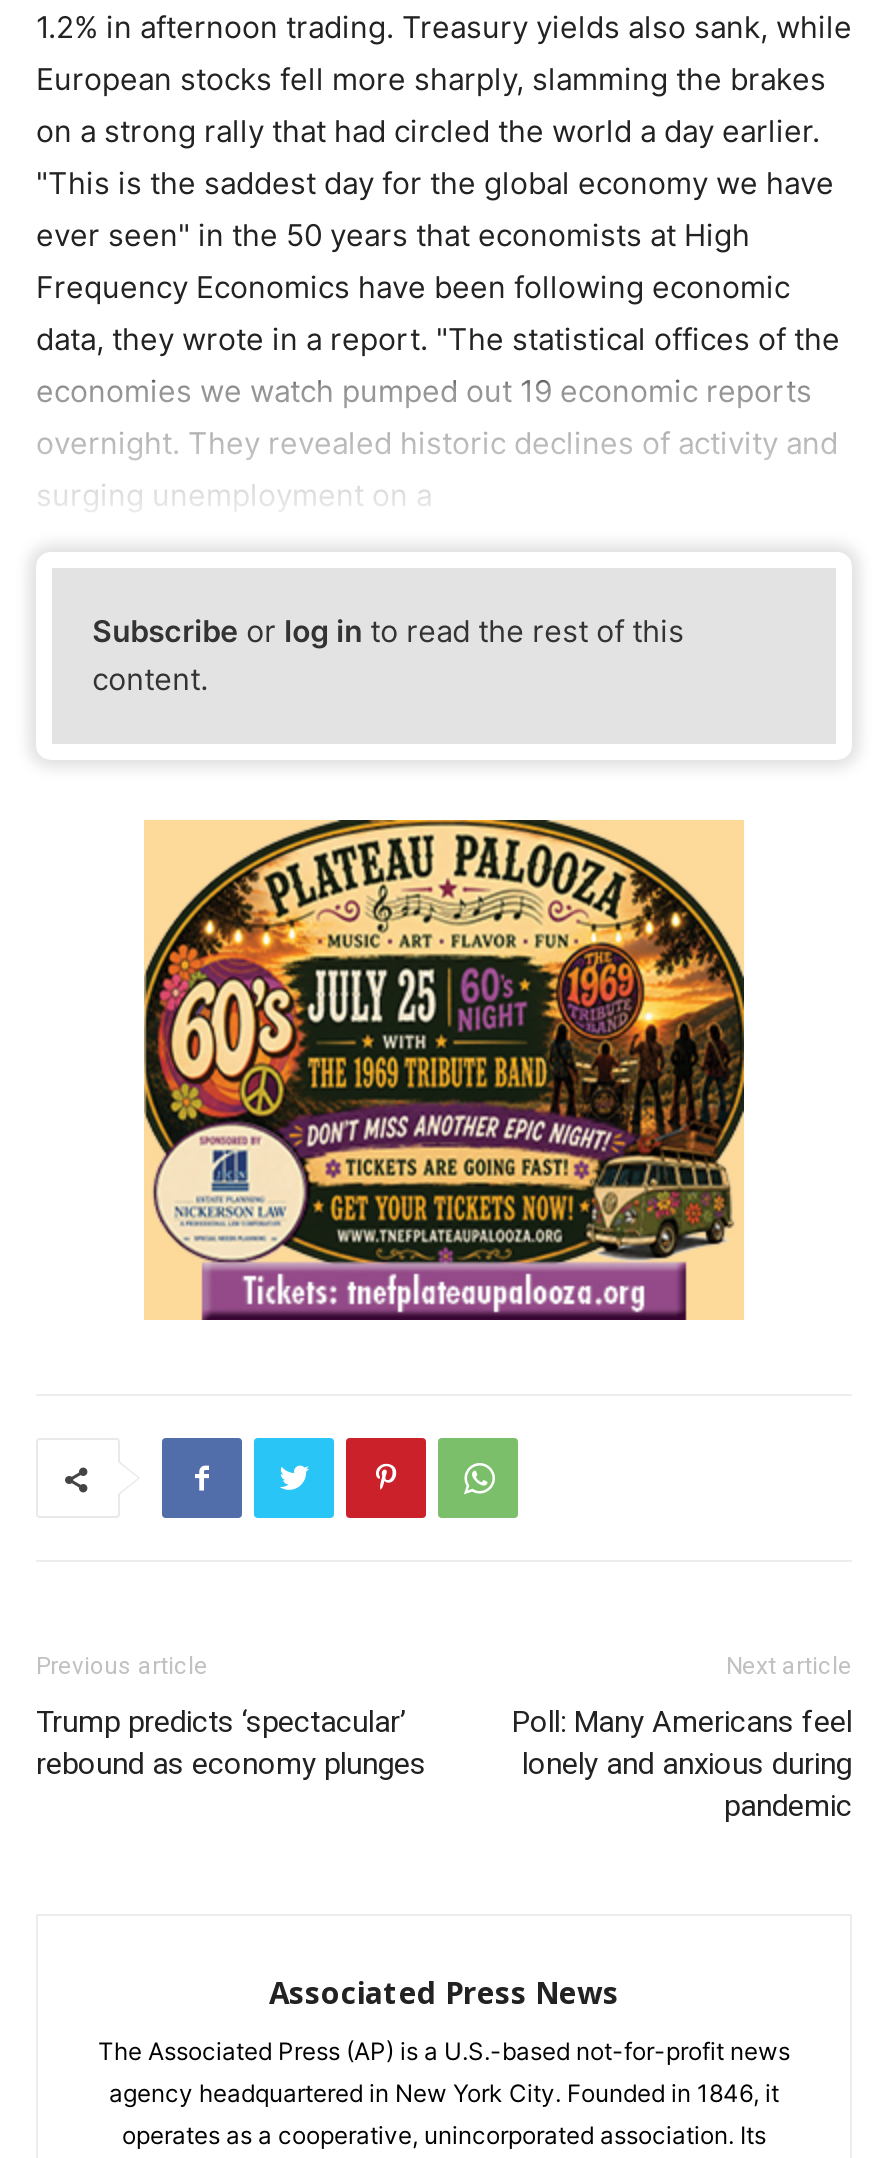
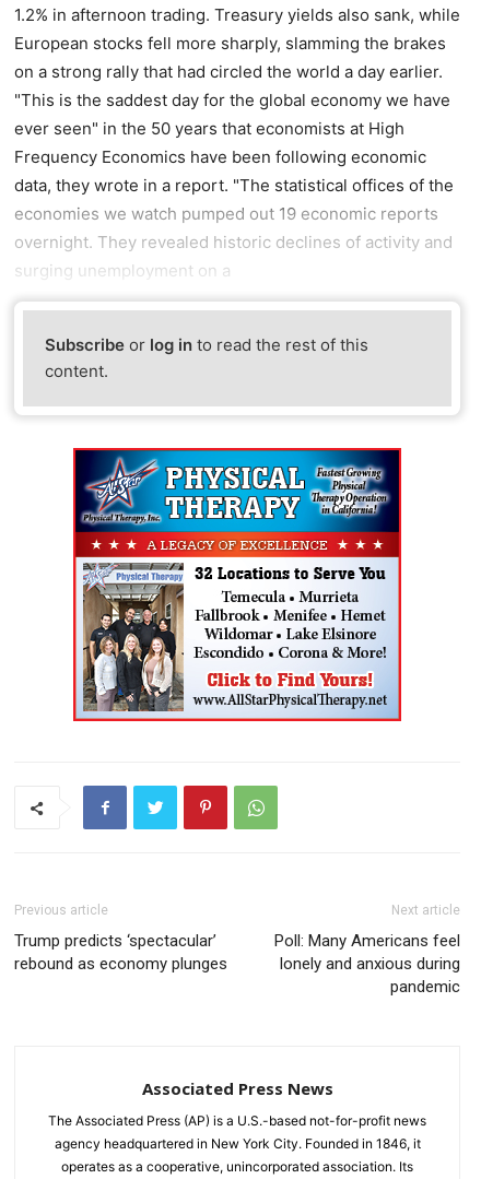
- [image]
+ [image]
